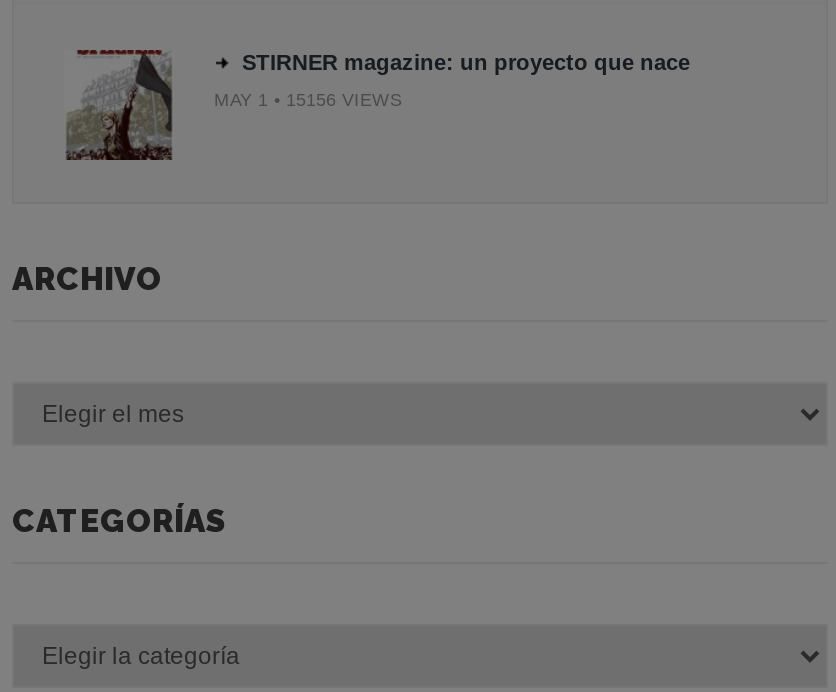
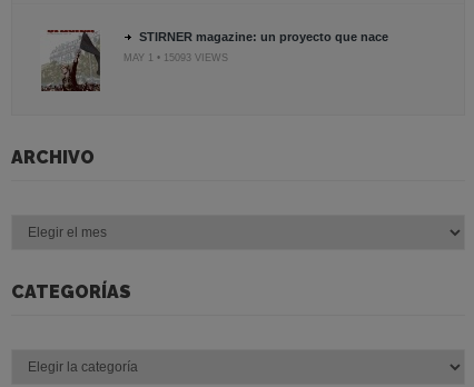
- MAY 1 • 15156 VIEWS
+ MAY 1 • 15093 VIEWS
